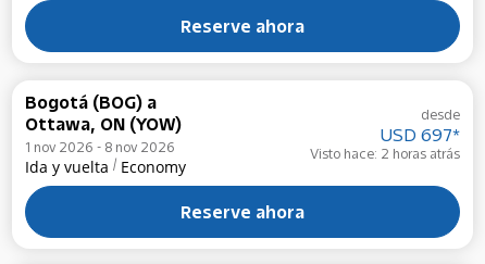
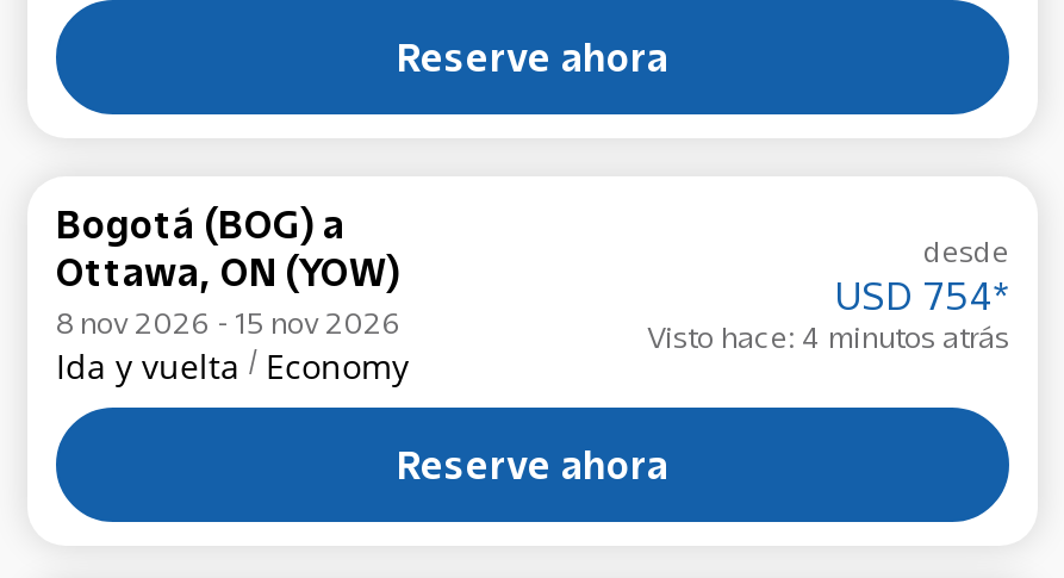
- USD 697*
+ USD 754*

- 1 nov 2026 - 8 nov 2026
+ 8 nov 2026 - 15 nov 2026

- Visto hace: 2 horas atrás
+ Visto hace: 4 minutos atrás
